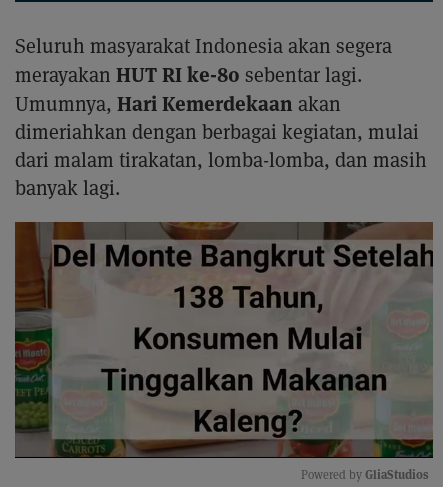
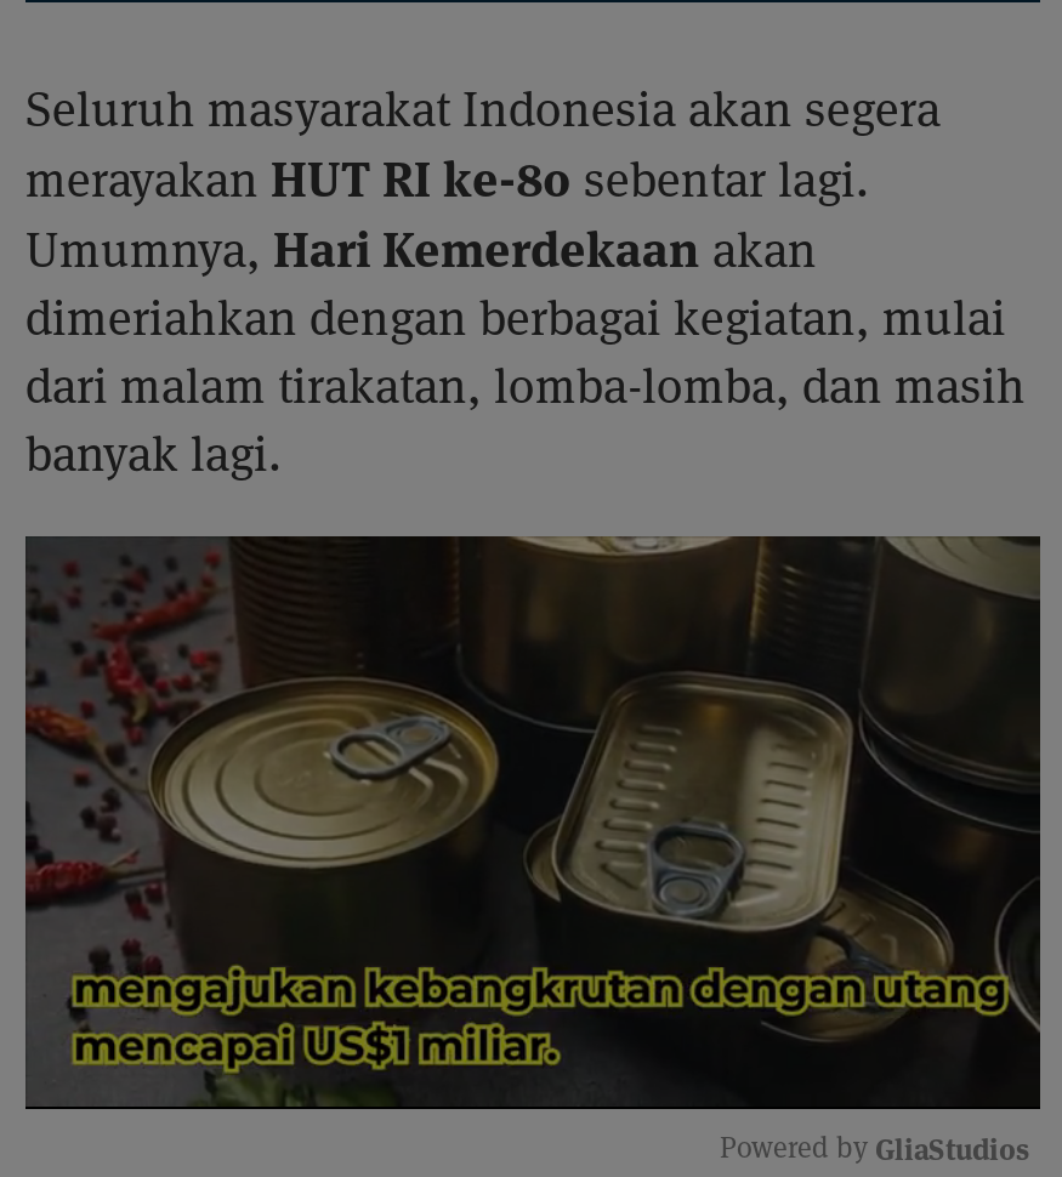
- [image]
+ [image]
